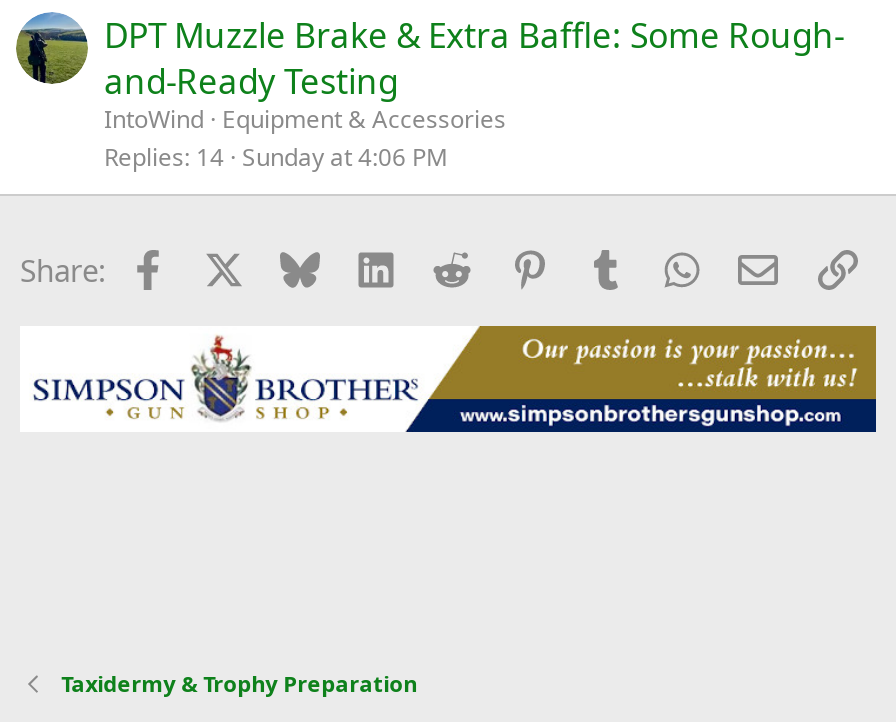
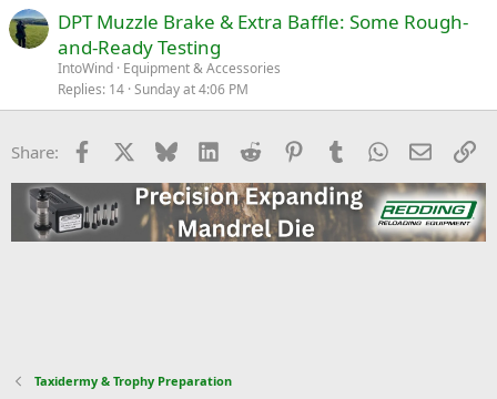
- [image]
+ [image]
